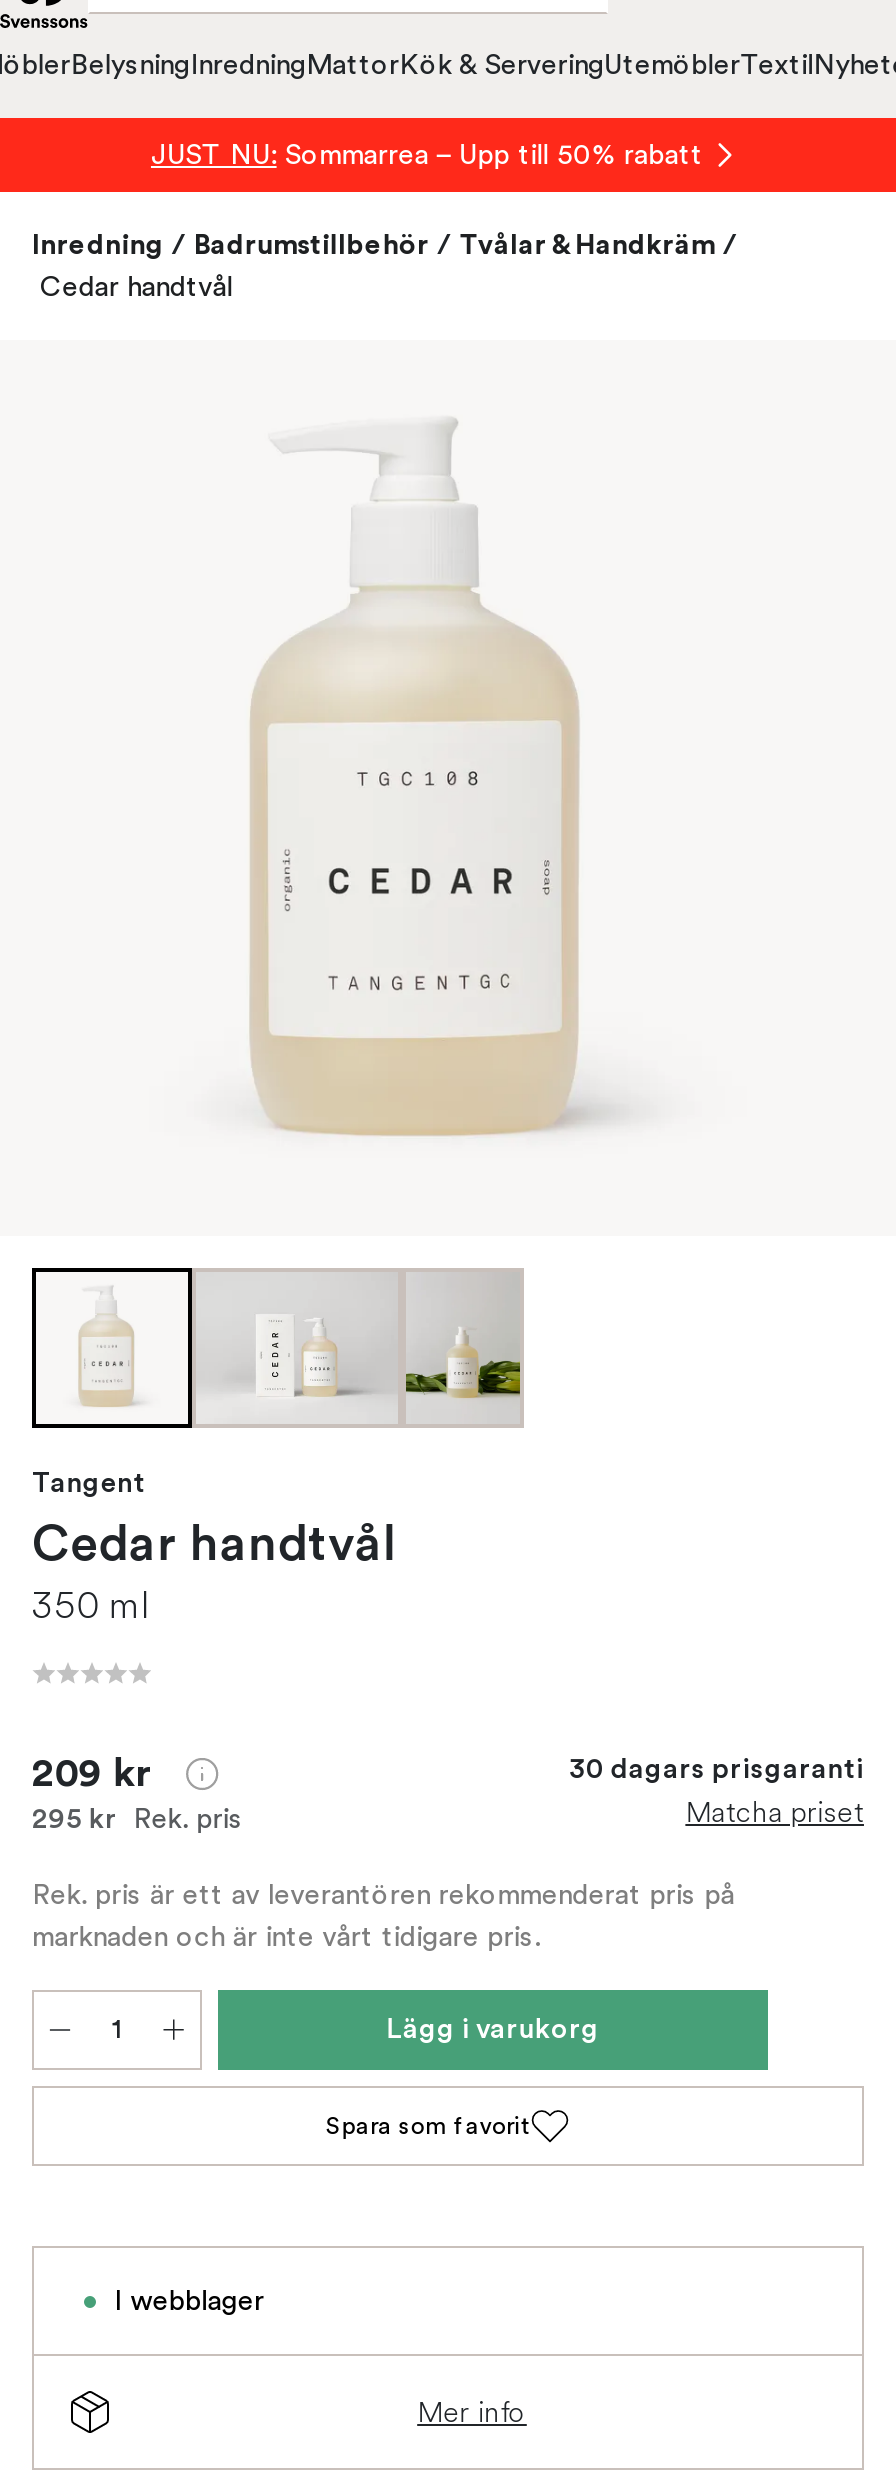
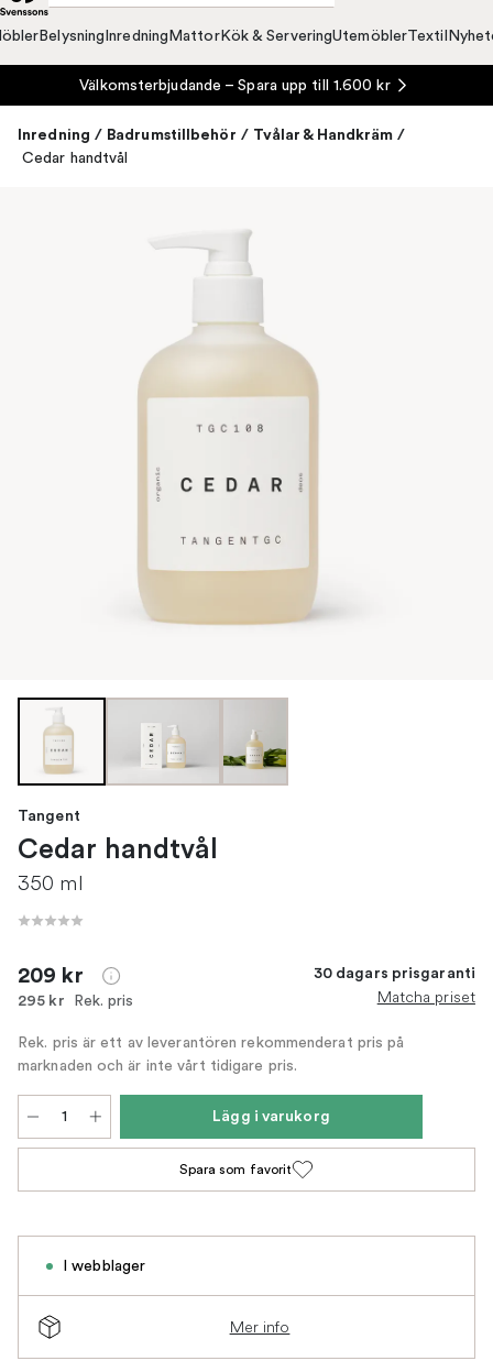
- JUST NU: Sommarrea – Upp till 50% rabatt
+ Välkomsterbjudande – Spara upp till 1.600 kr
